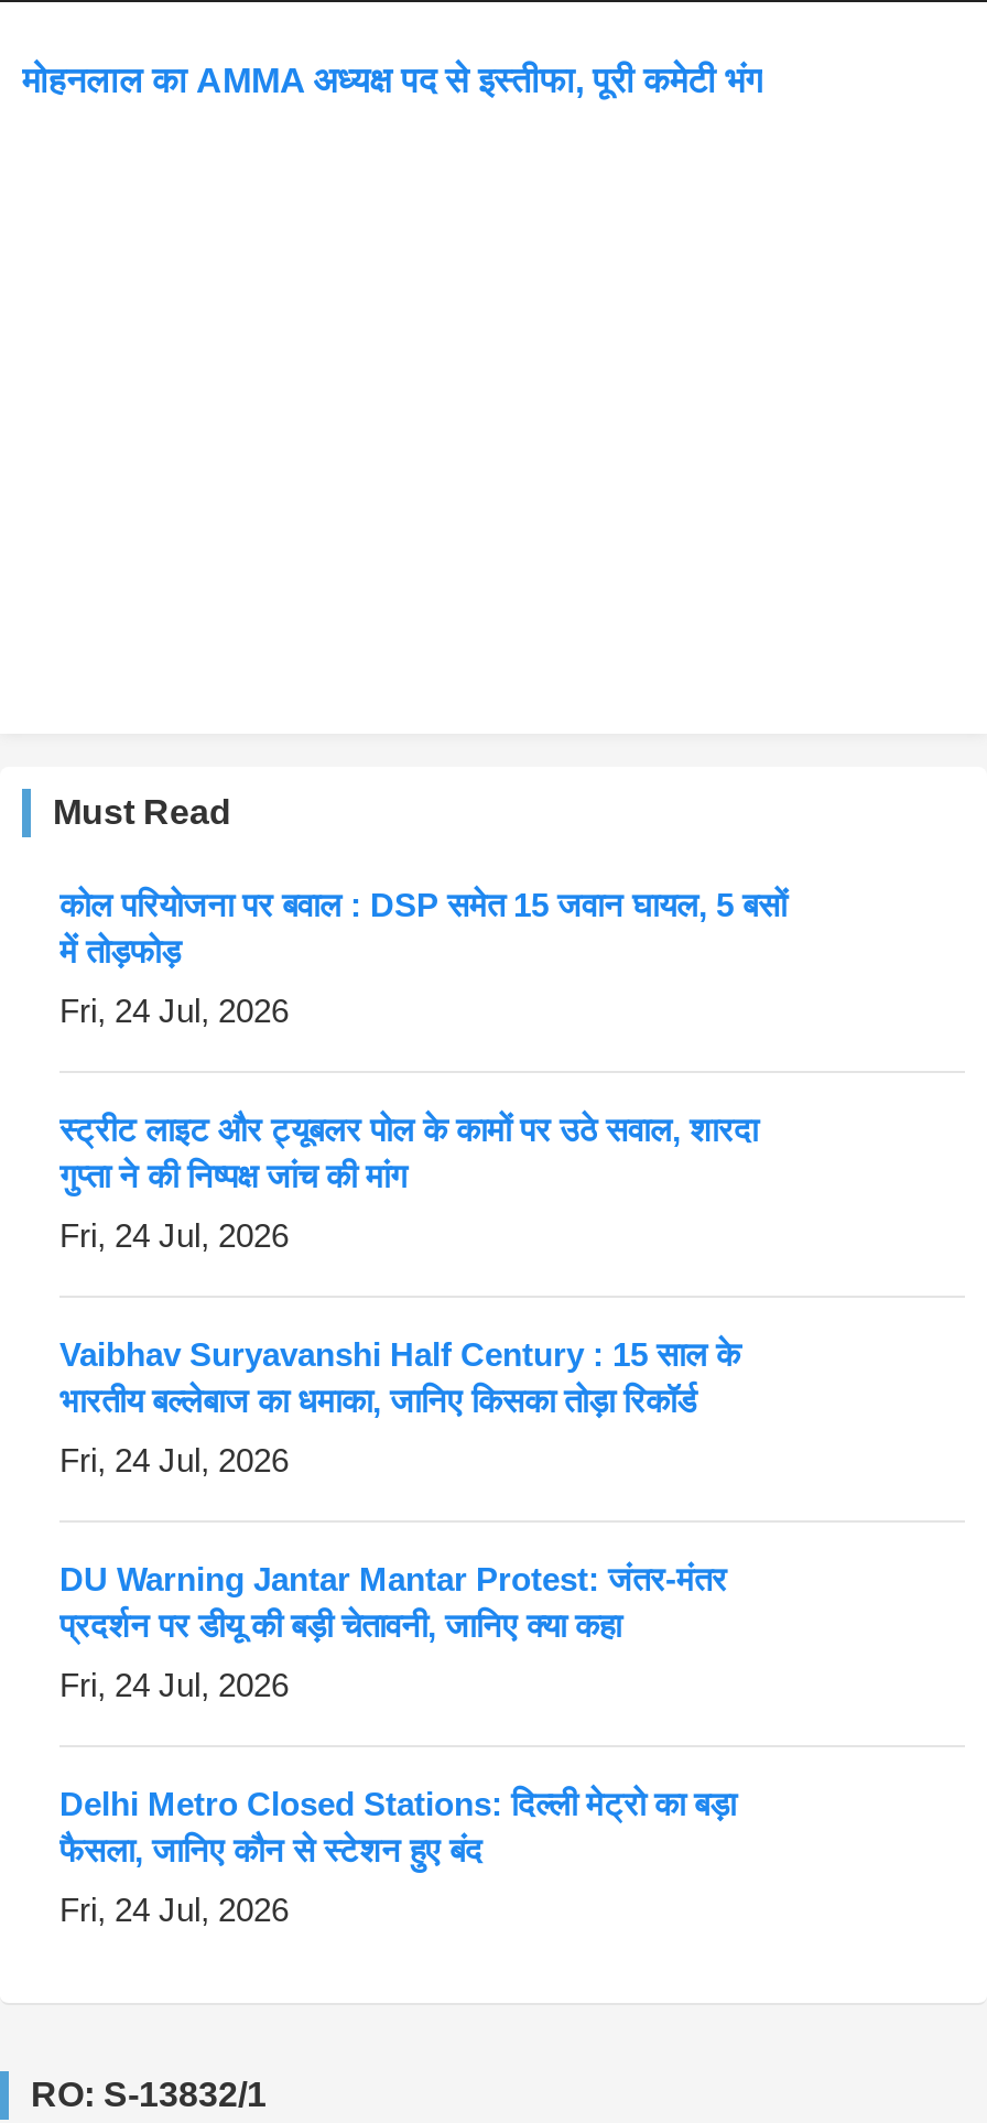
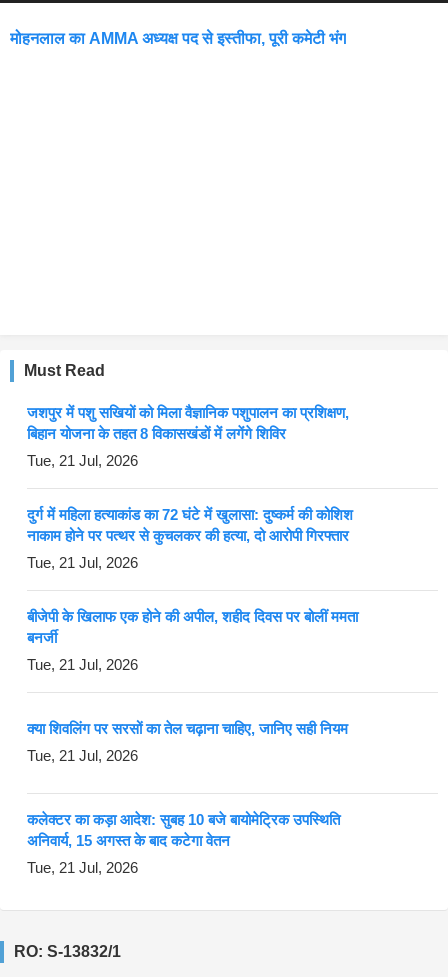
- कोल परियोजना पर बवाल : DSP समेत 15 जवान घायल, 5 बसों
- में तोड़फोड़
+ जशपुर में पशु सखियों को मिला वैज्ञानिक पशुपालन का प्रशिक्षण,
+ बिहान योजना के तहत 8 विकासखंडों में लगेंगे शिविर

- Fri, 24 Jul, 2026
+ Tue, 21 Jul, 2026

- स्ट्रीट लाइट और ट्यूबलर पोल के कामों पर उठे सवाल, शारदा
- गुप्ता ने की निष्पक्ष जांच की मांग
+ दुर्ग में महिला हत्याकांड का 72 घंटे में खुलासा: दुष्कर्म की कोशिश
+ नाकाम होने पर पत्थर से कुचलकर की हत्या, दो आरोपी गिरफ्तार

- Fri, 24 Jul, 2026
+ Tue, 21 Jul, 2026

- Vaibhav Suryavanshi Half Century : 15 साल के
- भारतीय बल्लेबाज का धमाका, जानिए किसका तोड़ा रिकॉर्ड
+ बीजेपी के खिलाफ एक होने की अपील, शहीद दिवस पर बोलीं ममता
+ बनर्जी

- Fri, 24 Jul, 2026
+ Tue, 21 Jul, 2026

- DU Warning Jantar Mantar Protest: जंतर-मंतर
- प्रदर्शन पर डीयू की बड़ी चेतावनी, जानिए क्या कहा
+ क्या शिवलिंग पर सरसों का तेल चढ़ाना चाहिए, जानिए सही नियम

- Fri, 24 Jul, 2026
+ Tue, 21 Jul, 2026

- Delhi Metro Closed Stations: दिल्ली मेट्रो का बड़ा
- फैसला, जानिए कौन से स्टेशन हुए बंद
+ कलेक्टर का कड़ा आदेश: सुबह 10 बजे बायोमेट्रिक उपस्थिति
+ अनिवार्य, 15 अगस्त के बाद कटेगा वेतन

- Fri, 24 Jul, 2026
+ Tue, 21 Jul, 2026
